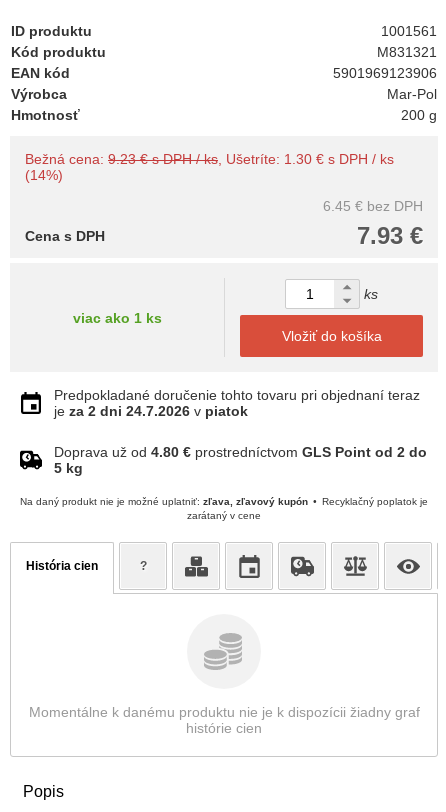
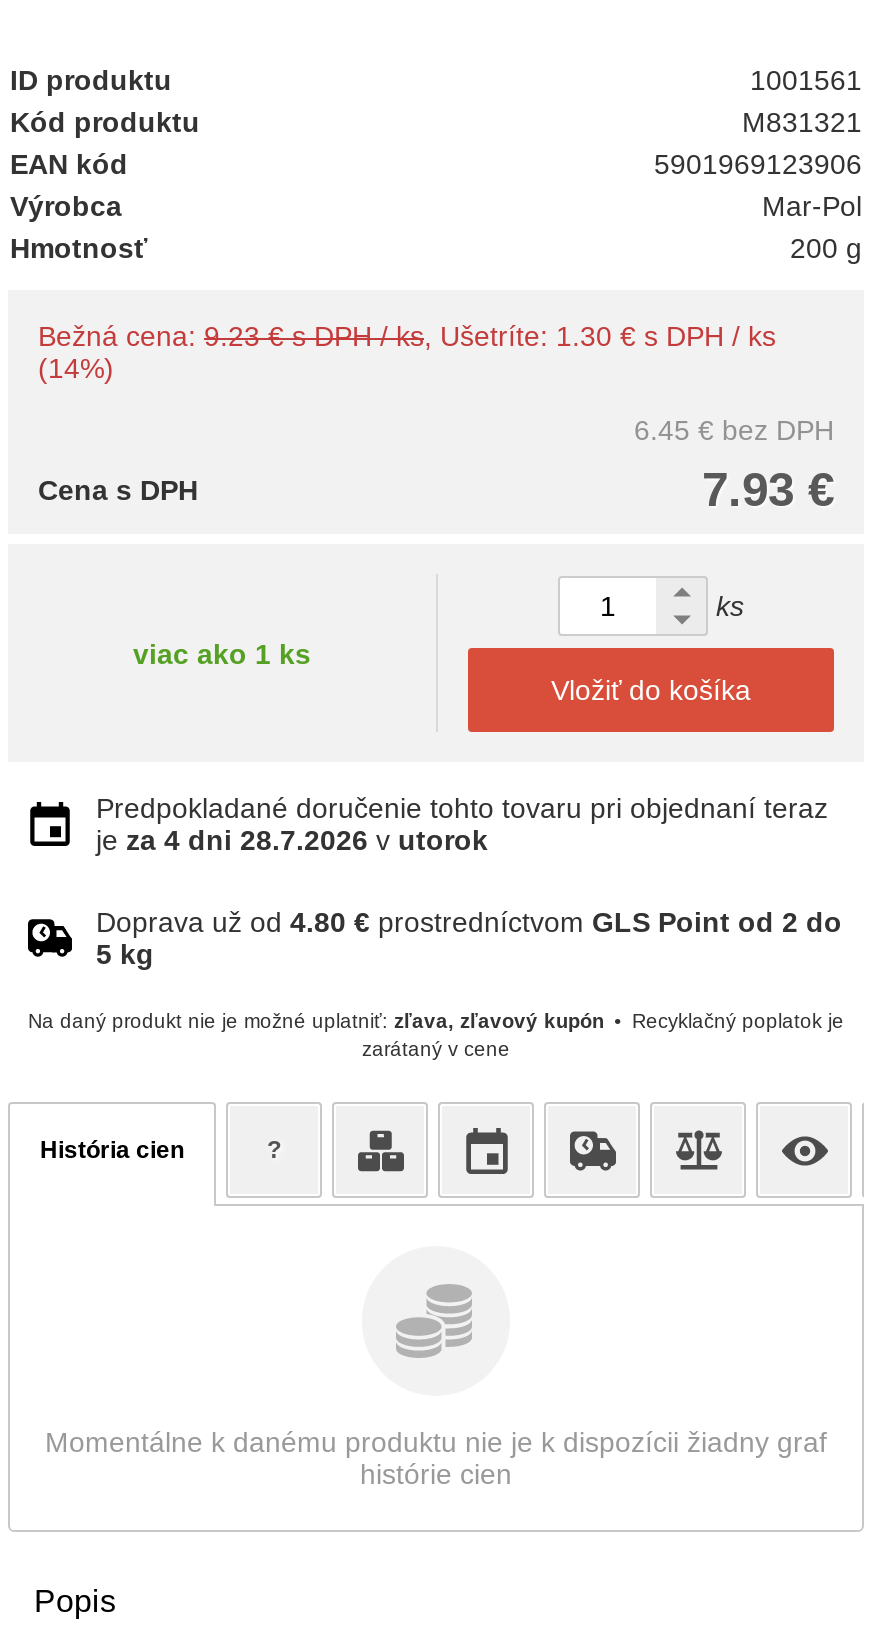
- je za 2 dni 24.7.2026 v piatok
+ je za 4 dni 28.7.2026 v utorok
